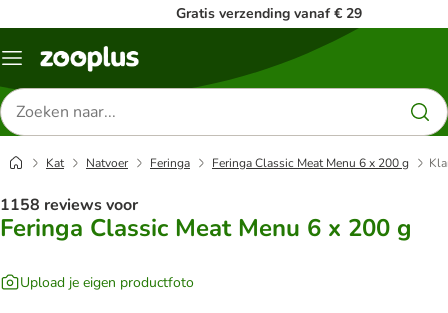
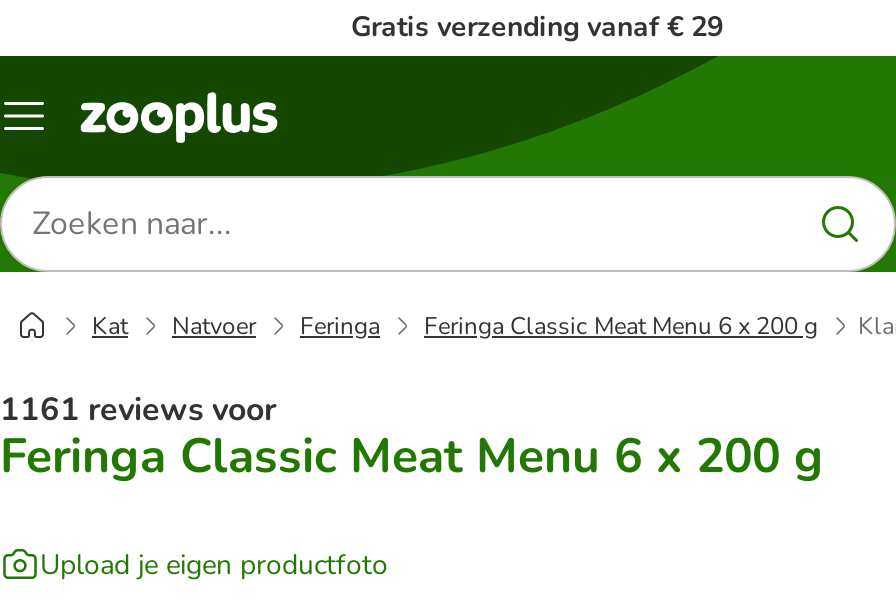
- 1158 reviews voor
+ 1161 reviews voor
